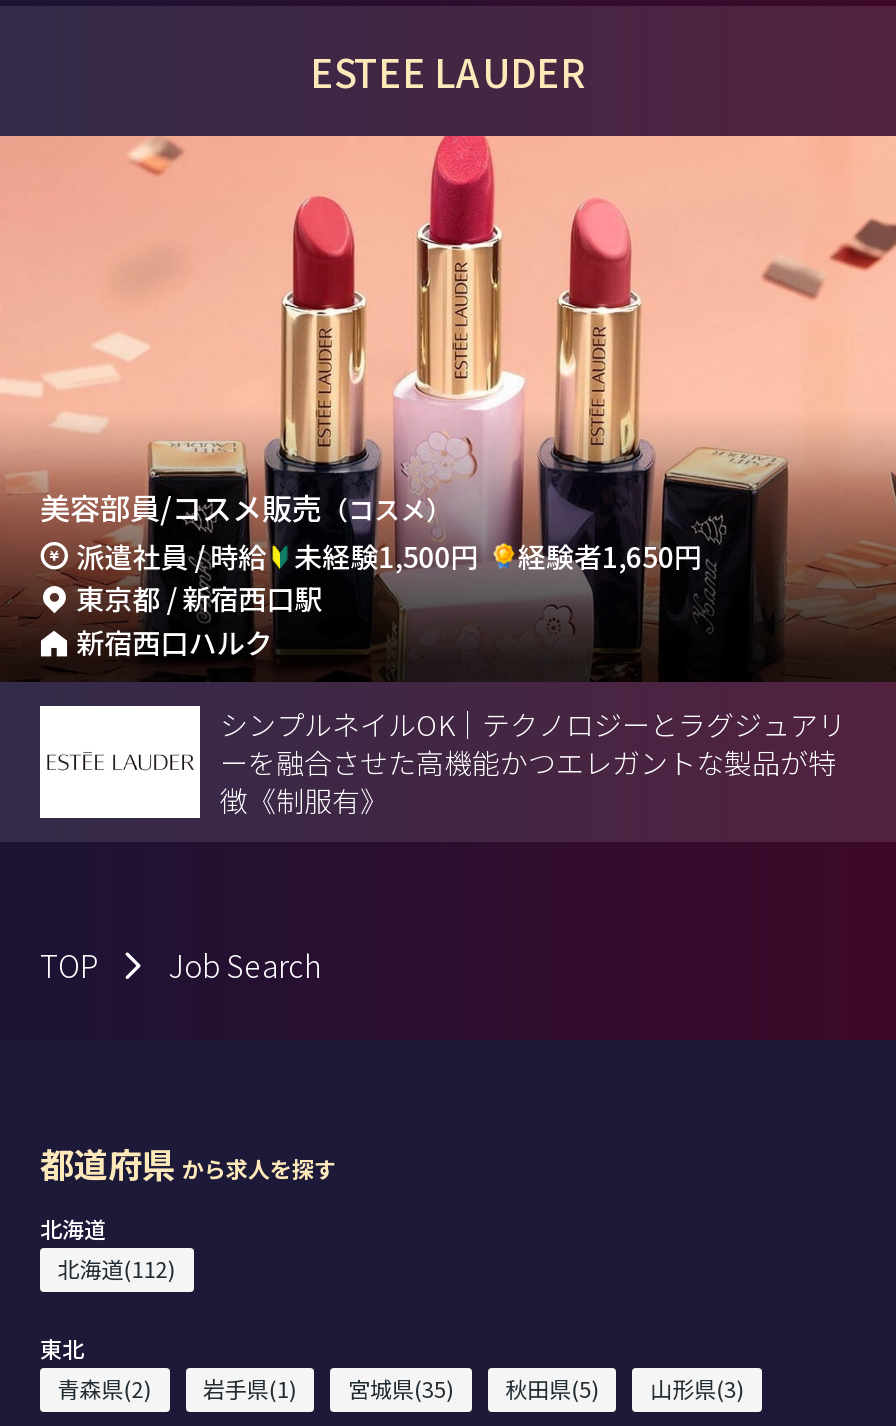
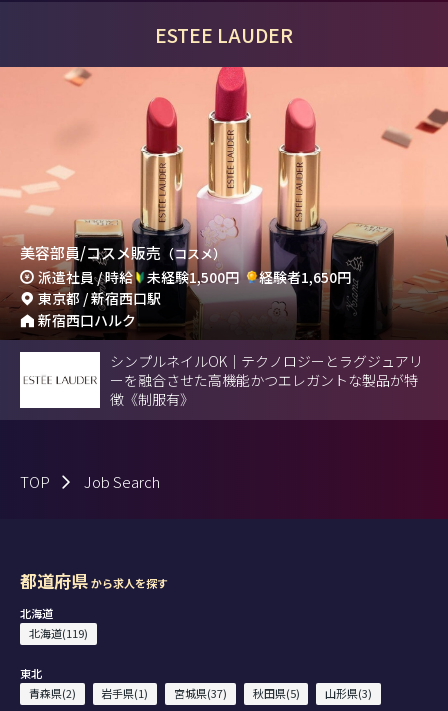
- 北海道(112)
+ 北海道(119)

- 青森県(2) 岩手県(1) 宮城県(35) 秋田県(5) 山形県(3)
+ 青森県(2) 岩手県(1) 宮城県(37) 秋田県(5) 山形県(3)
